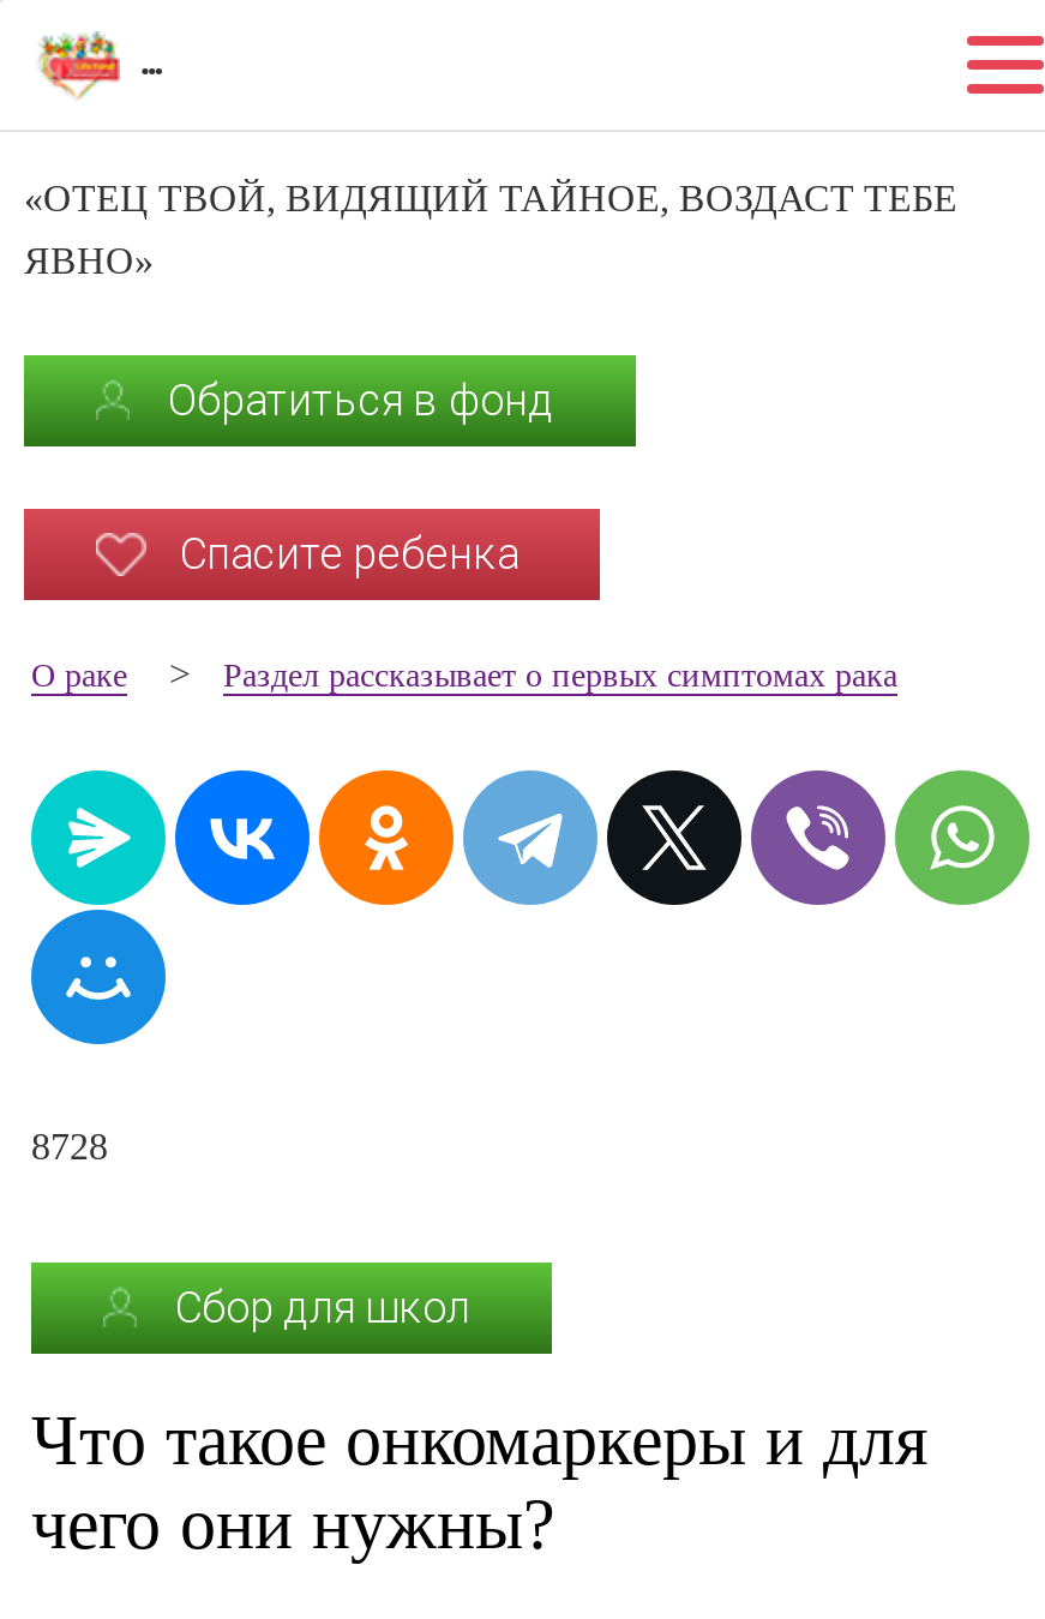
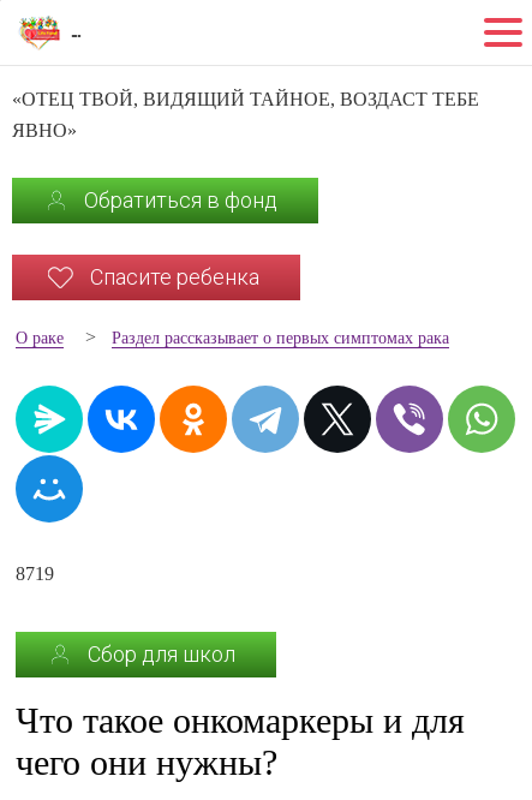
- 8728
+ 8719
